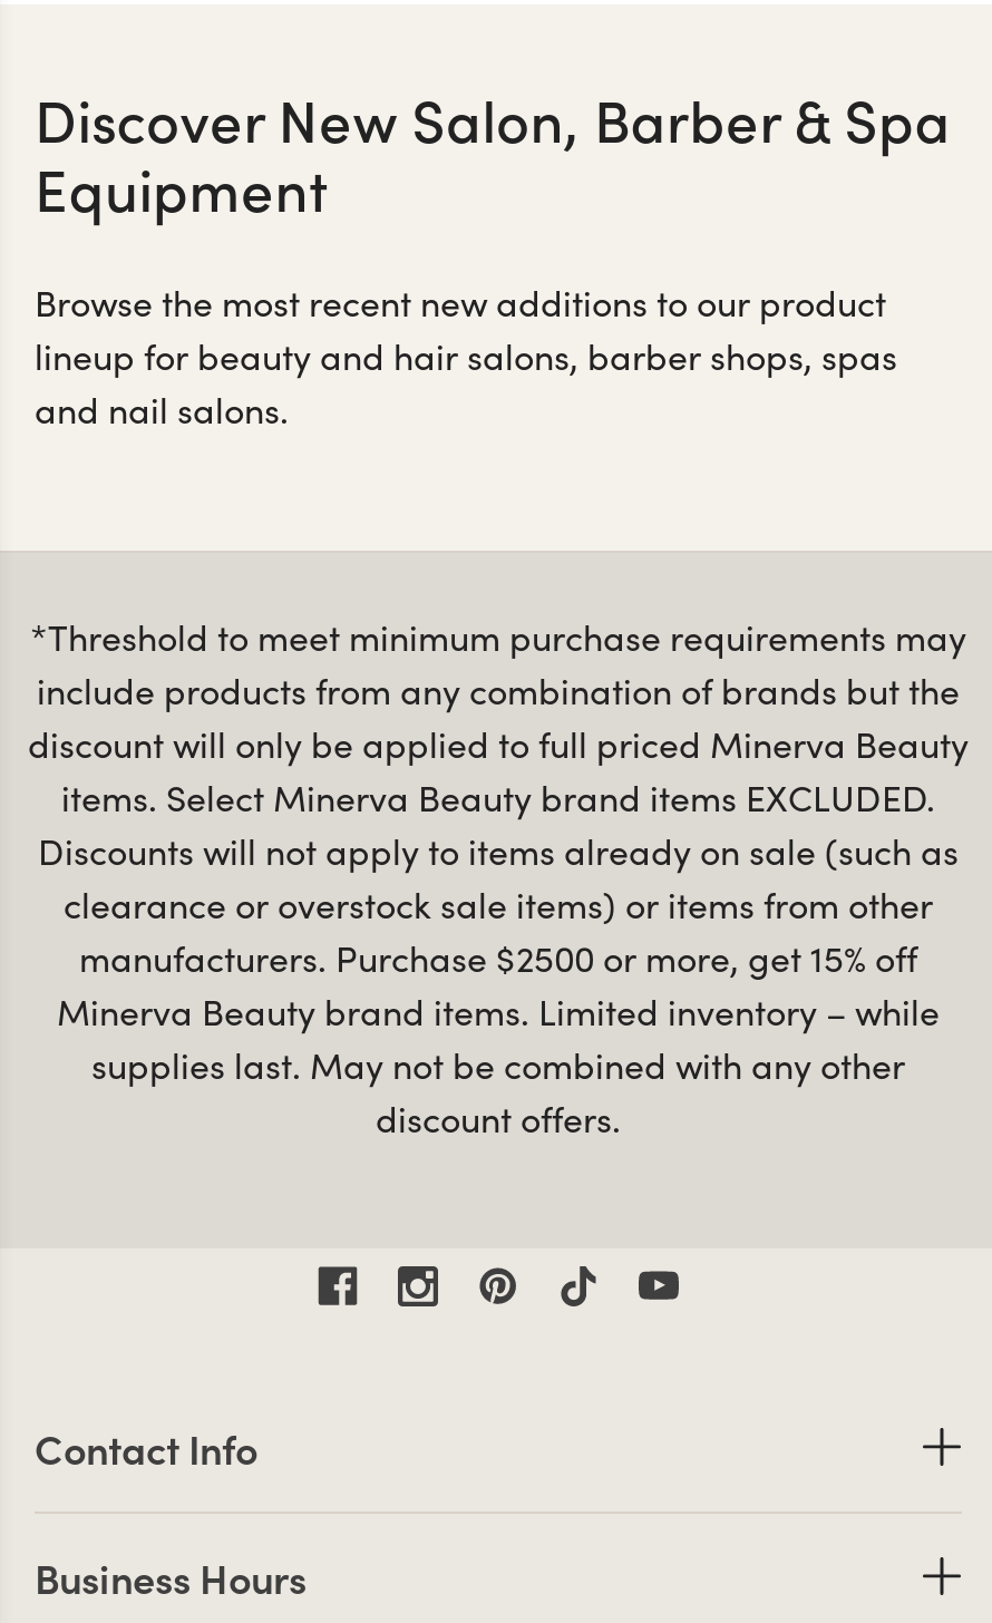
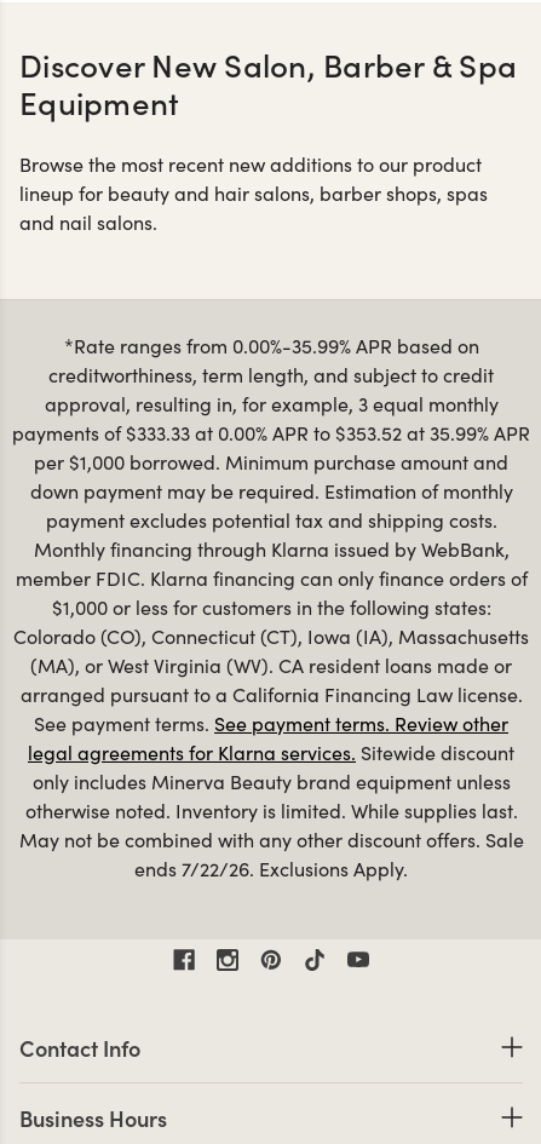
- *Threshold to meet minimum purchase requirements may
- include products from any combination of brands but the
- discount will only be applied to full priced Minerva Beauty
- items. Select Minerva Beauty brand items EXCLUDED.
- Discounts will not apply to items already on sale (such as
- clearance or overstock sale items) or items from other
- manufacturers. Purchase $2500 or more, get 15% off
- Minerva Beauty brand items. Limited inventory – while
- supplies last. May not be combined with any other
- discount offers.
+ *Rate ranges from 0.00%-35.99% APR based on
+ creditworthiness, term length, and subject to credit
+ approval, resulting in, for example, 3 equal monthly
+ payments of $333.33 at 0.00% APR to $353.52 at 35.99% APR
+ per $1,000 borrowed. Minimum purchase amount and
+ down payment may be required. Estimation of monthly
+ payment excludes potential tax and shipping costs.
+ Monthly financing through Klarna issued by WebBank,
+ member FDIC. Klarna financing can only finance orders of
+ $1,000 or less for customers in the following states:
+ Colorado (CO), Connecticut (CT), Iowa (IA), Massachusetts
+ (MA), or West Virginia (WV). CA resident loans made or
+ arranged pursuant to a California Financing Law license.
+ See payment terms. See payment terms. Review other
+ legal agreements for Klarna services. Sitewide discount
+ only includes Minerva Beauty brand equipment unless
+ otherwise noted. Inventory is limited. While supplies last.
+ May not be combined with any other discount offers. Sale
+ ends 7/22/26. Exclusions Apply.
